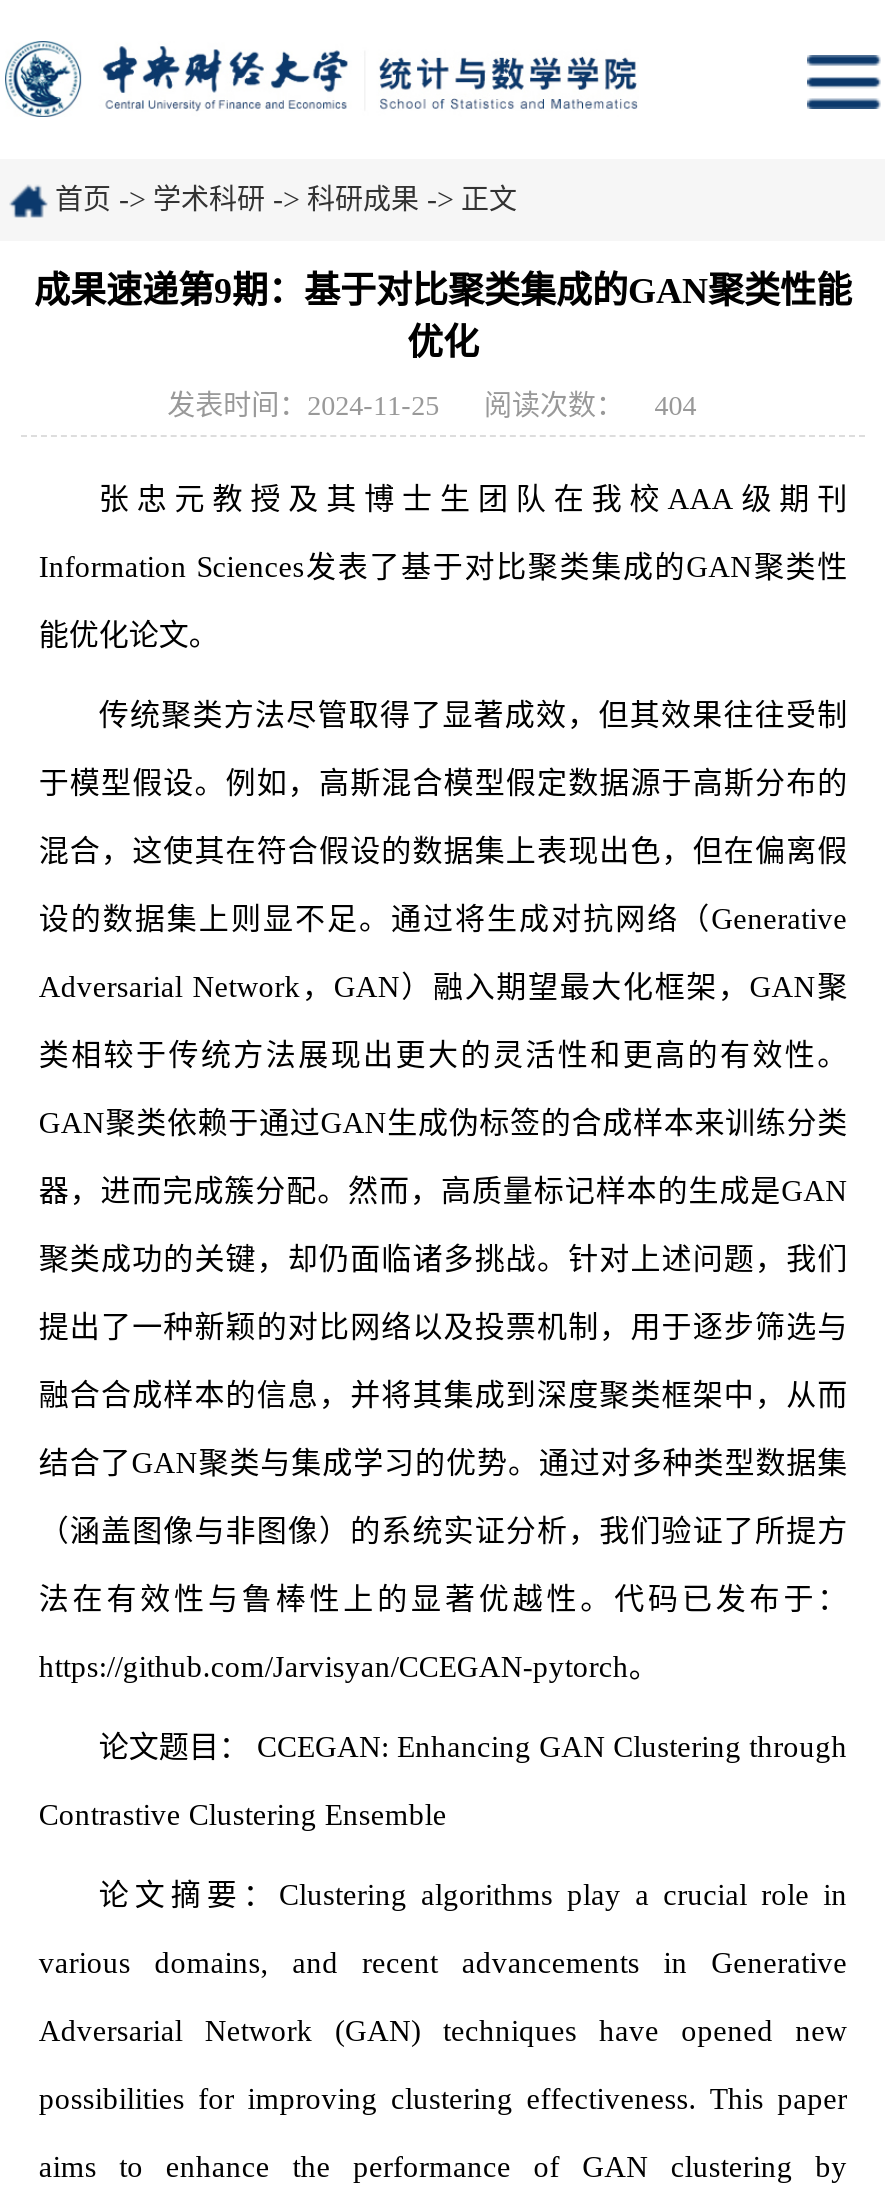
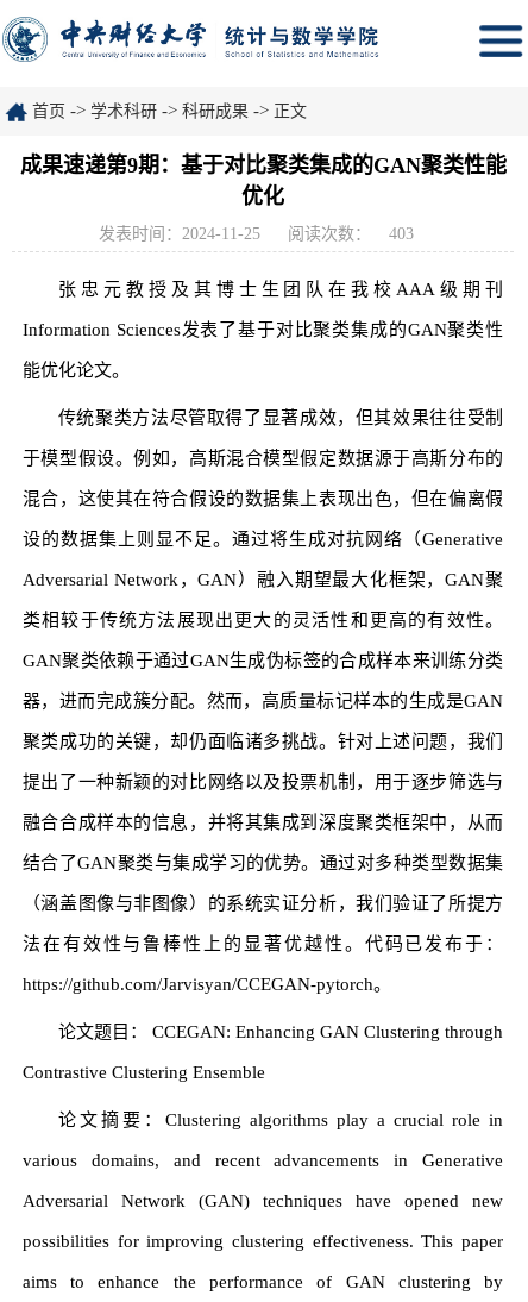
- 发表时间：2024-11-25 阅读次数： 404
+ 发表时间：2024-11-25 阅读次数： 403
